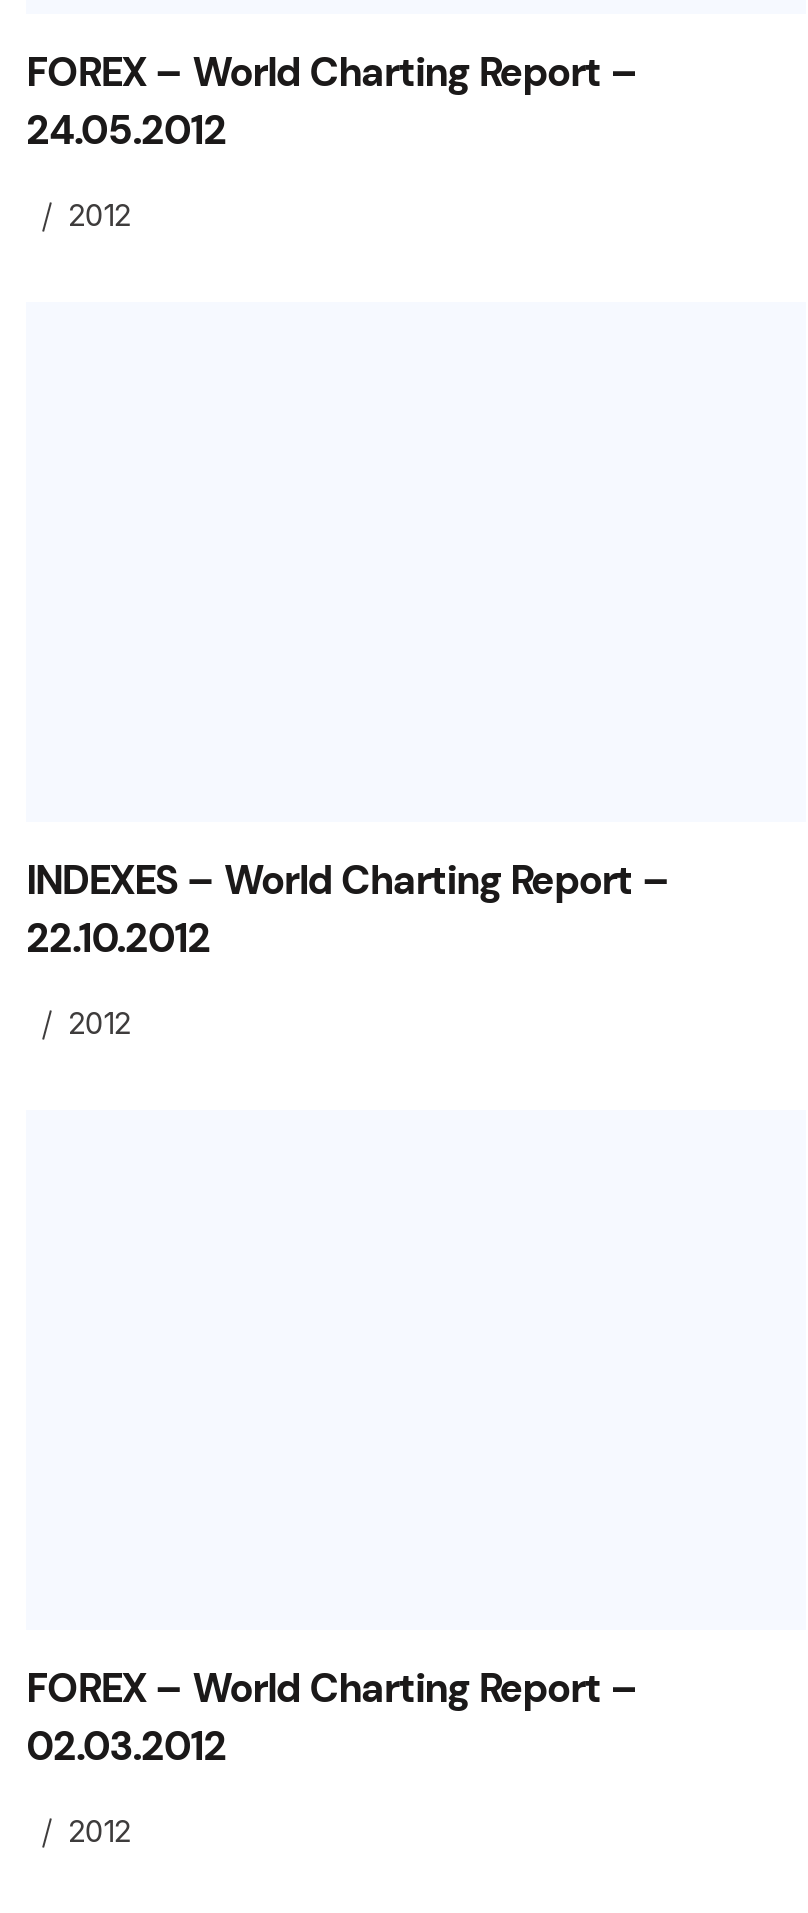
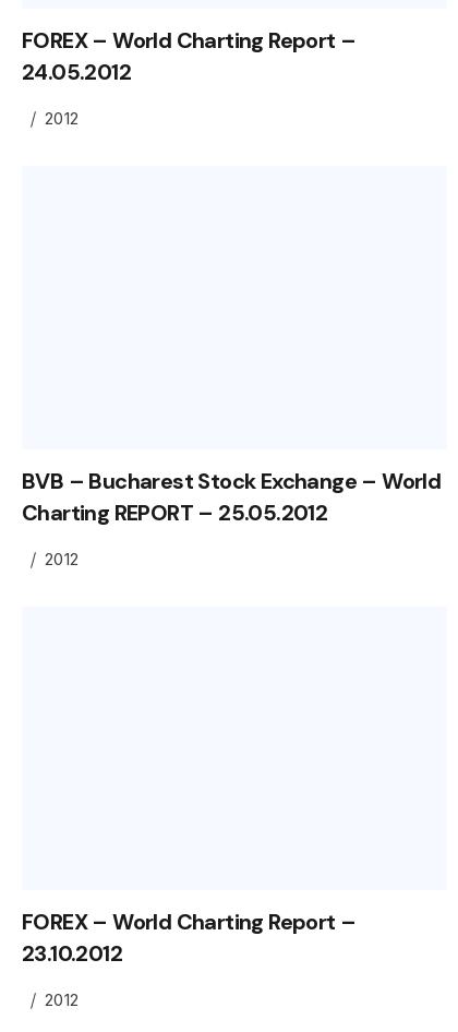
- INDEXES – World Charting Report –
- 22.10.2012
+ BVB – Bucharest Stock Exchange – World
+ Charting REPORT – 25.05.2012

- 02.03.2012
+ 23.10.2012
